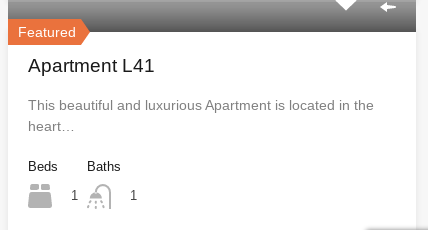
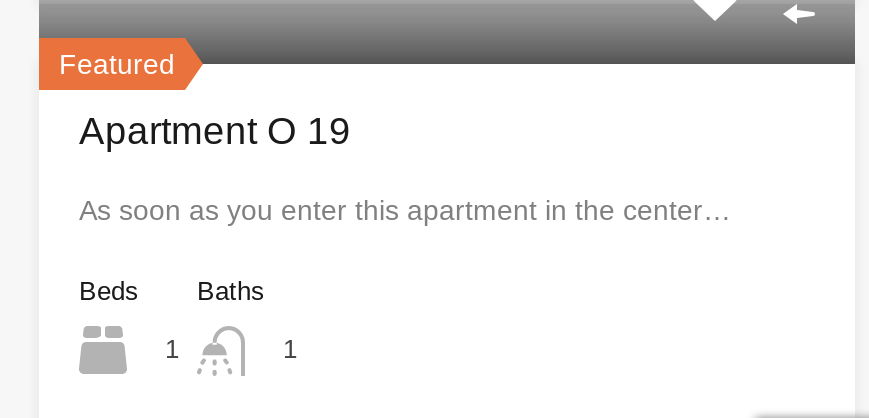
- Apartment L41
+ Apartment O 19

- This beautiful and luxurious Apartment is located in the
- heart…
+ As soon as you enter this apartment in the center…
